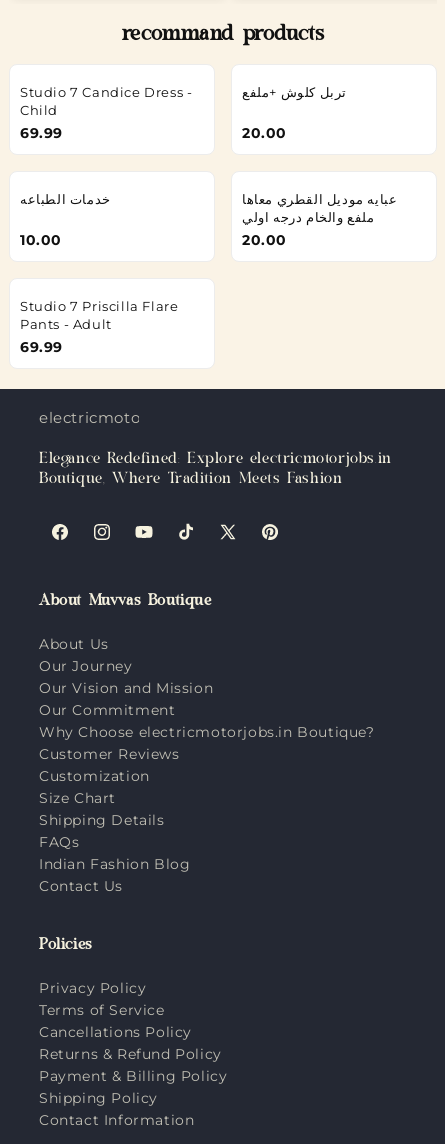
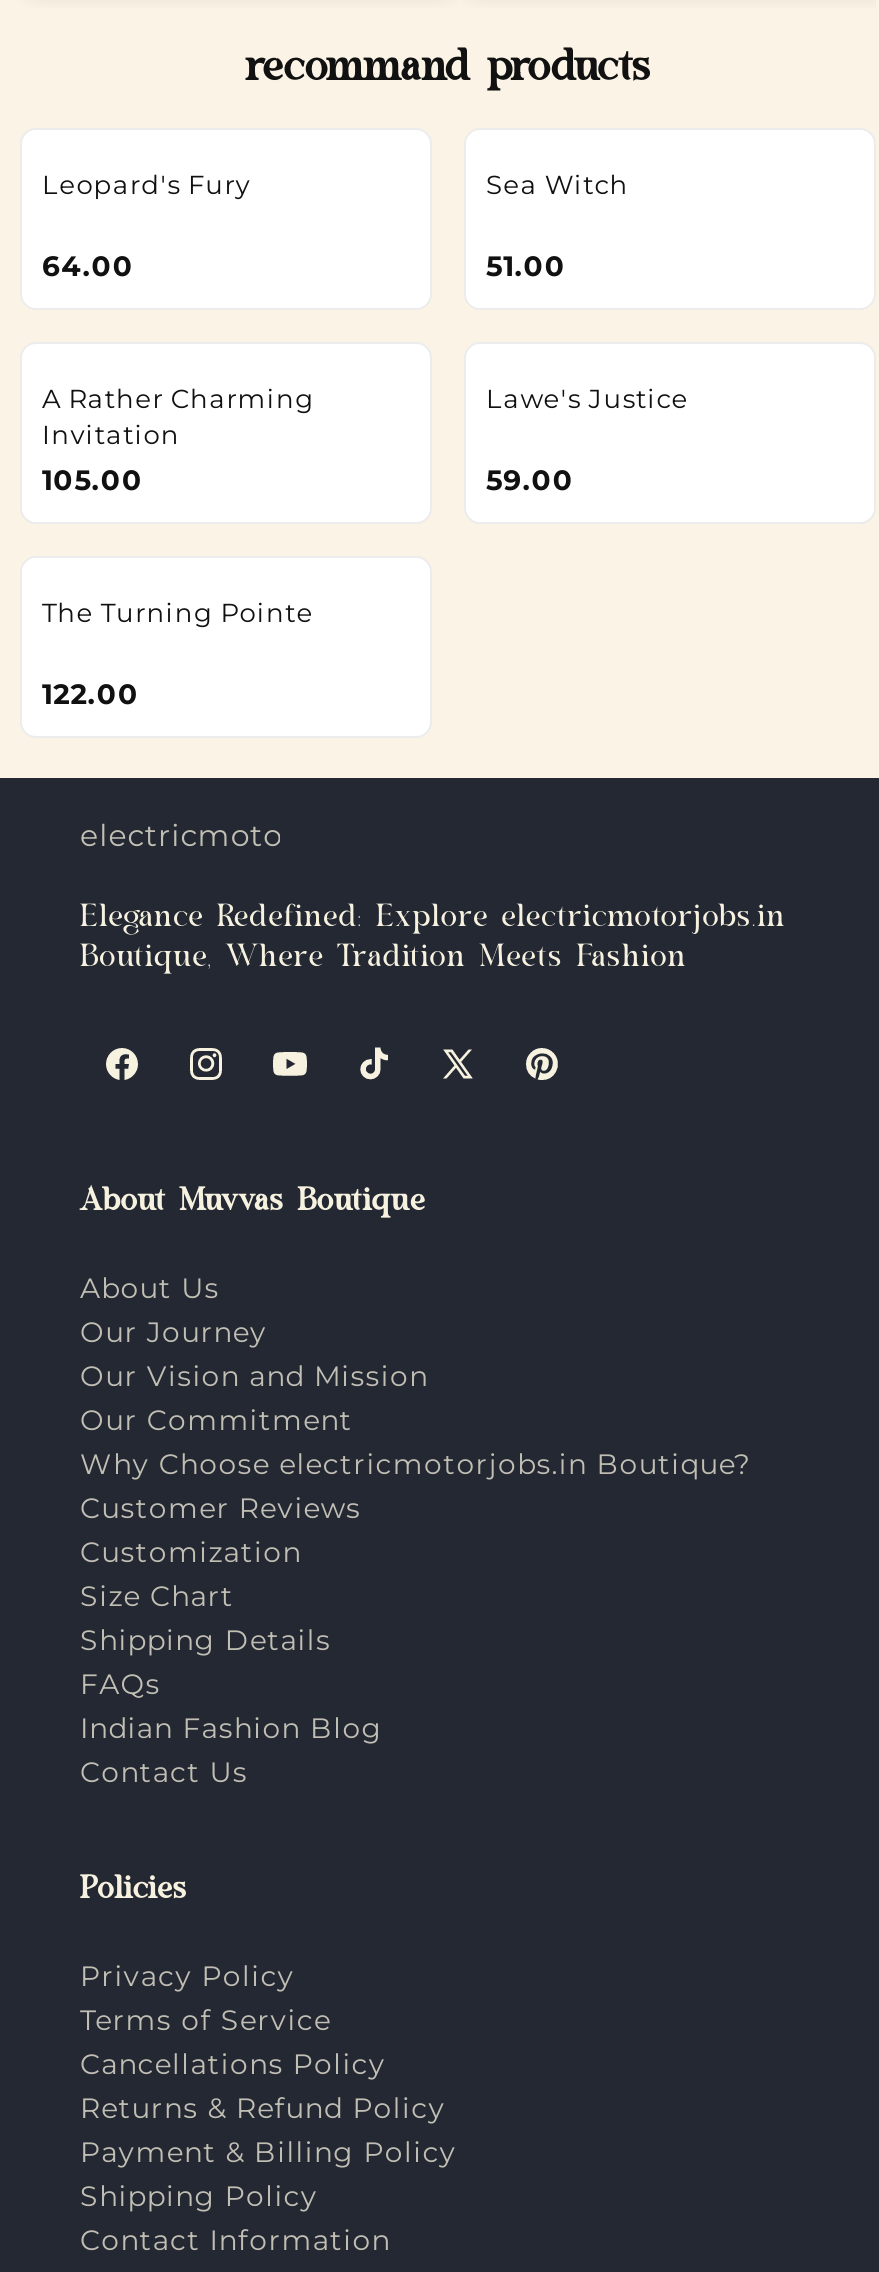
- Studio 7 Candice Dress -
- Child
- 69.99
+ Leopard's Fury
+ 64.00

- تربل كلوش +ملفع
- 20.00
+ Sea Witch
+ 51.00

- خدمات الطباعه
- 10.00
+ A Rather Charming
+ Invitation
+ 105.00

- عبايه موديل القطري معاها
- ملفع والخام درجه اولي
- 20.00
+ Lawe's Justice
+ 59.00

- Studio 7 Priscilla Flare
- Pants - Adult
- 69.99
+ The Turning Pointe
+ 122.00
